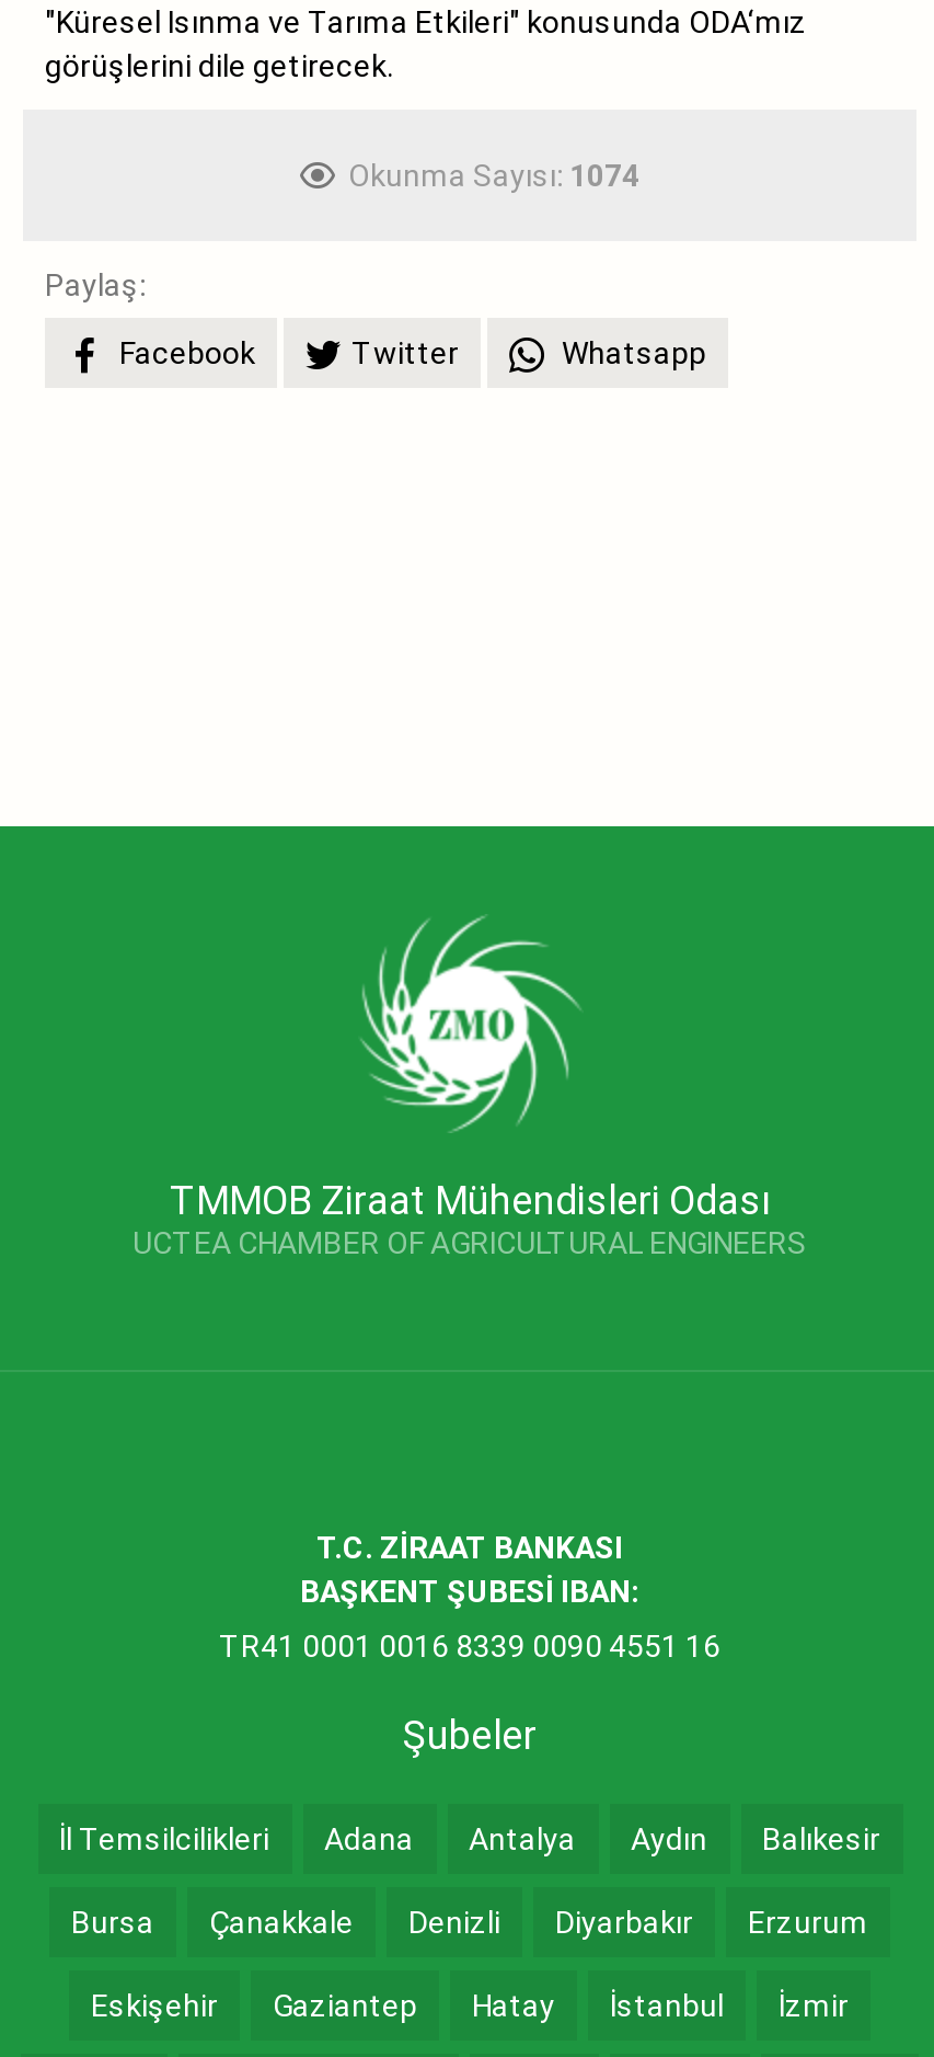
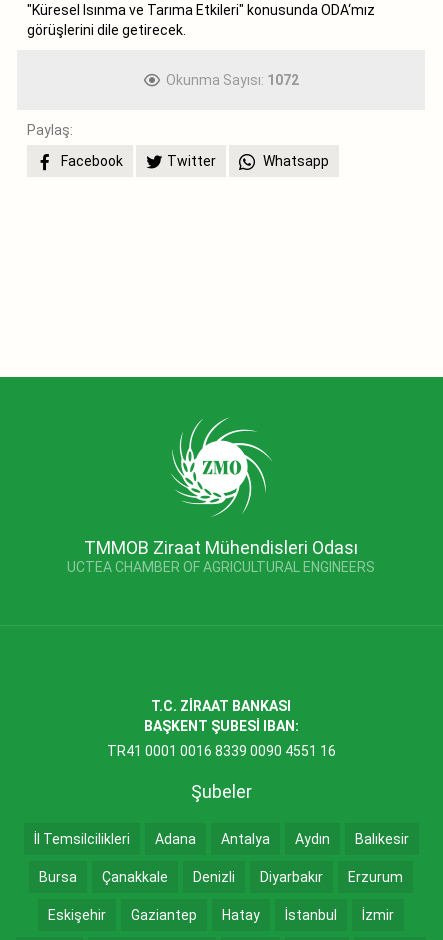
- Okunma Sayısı: 1074
+ Okunma Sayısı: 1072
